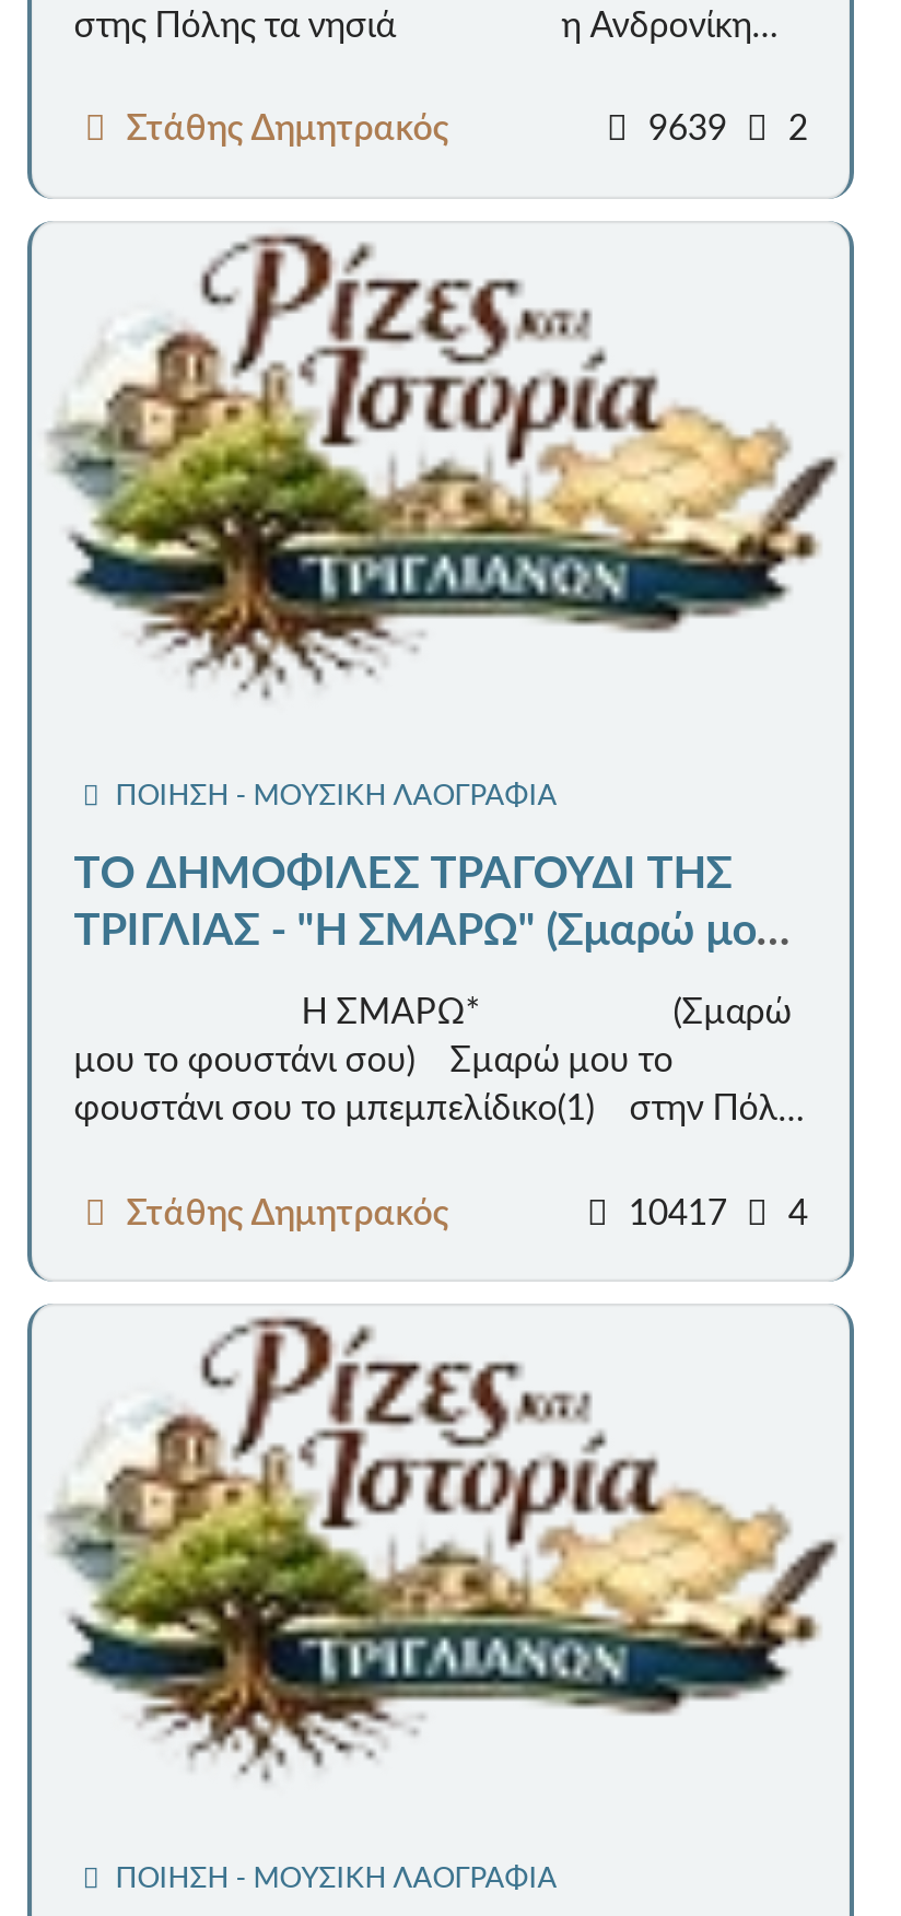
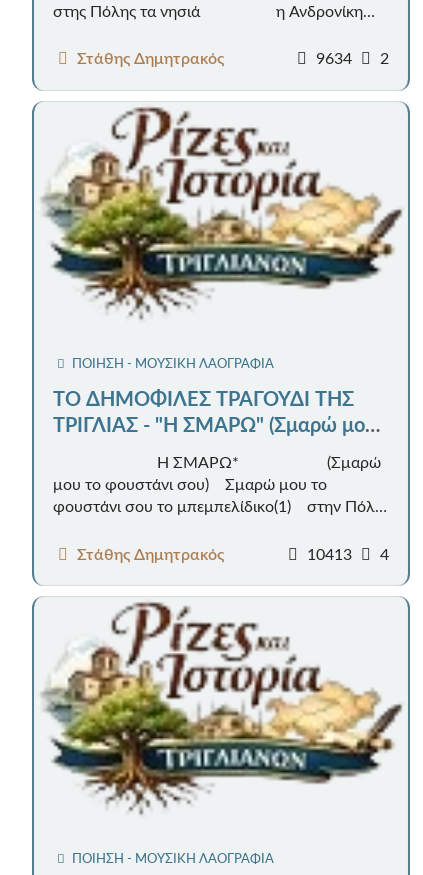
- 9639 2
+ 9634 2

- 10417 4
+ 10413 4
